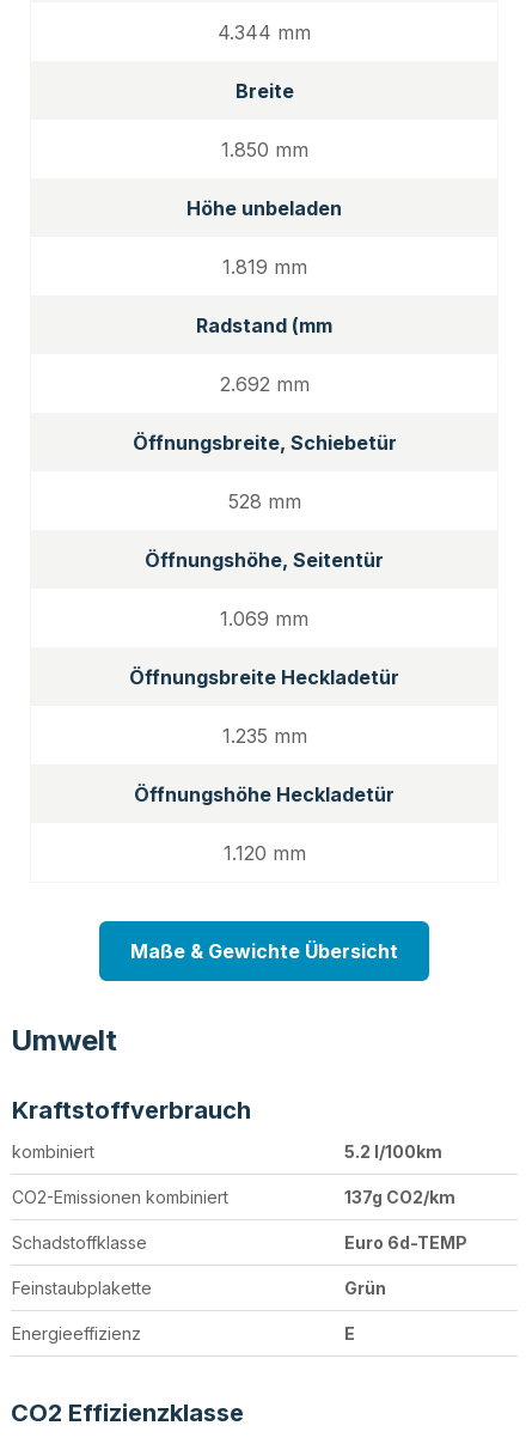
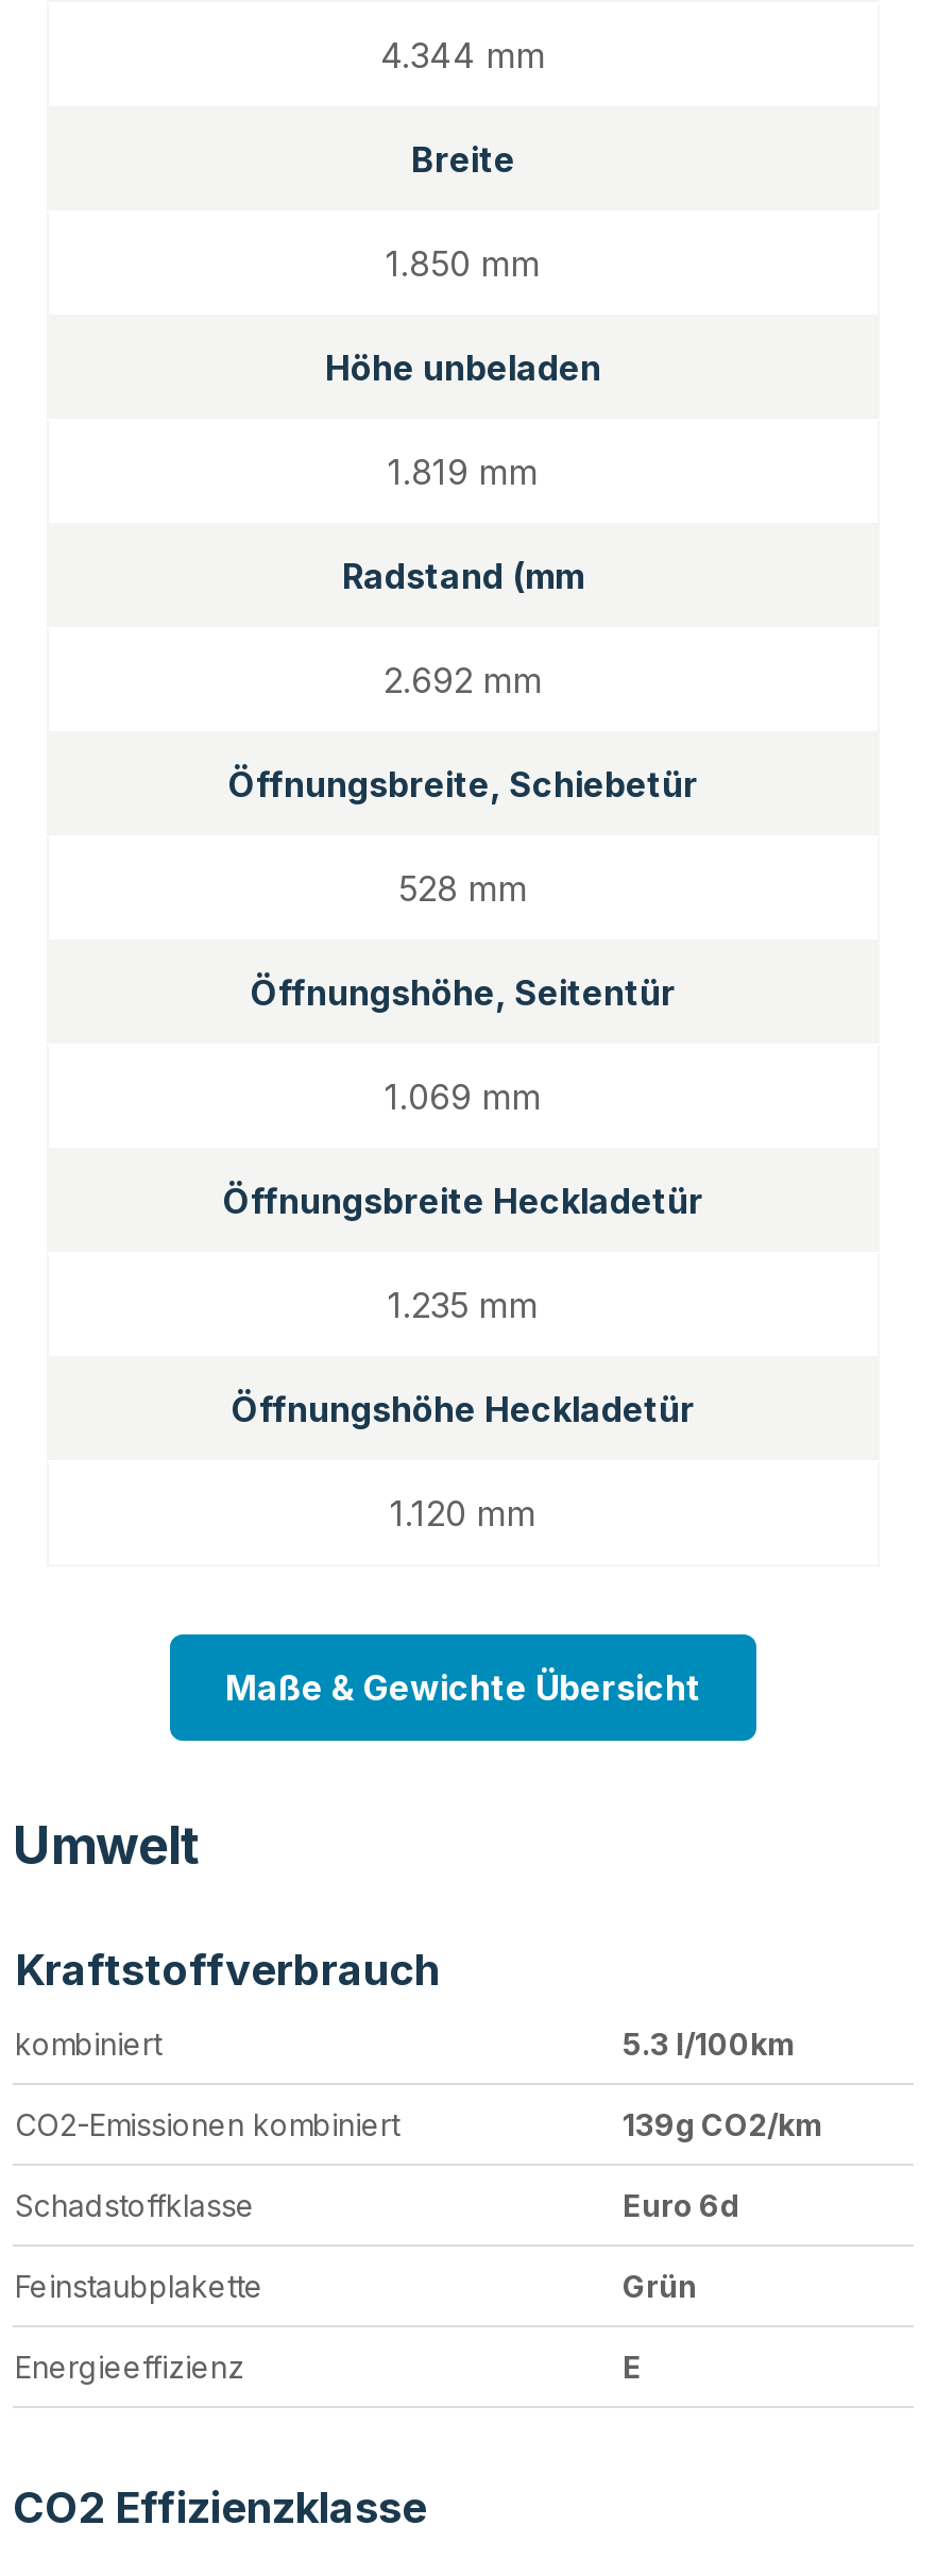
- 5.2 l/100km
+ 5.3 l/100km

- 137g CO2/km
+ 139g CO2/km

- Euro 6d-TEMP
+ Euro 6d
